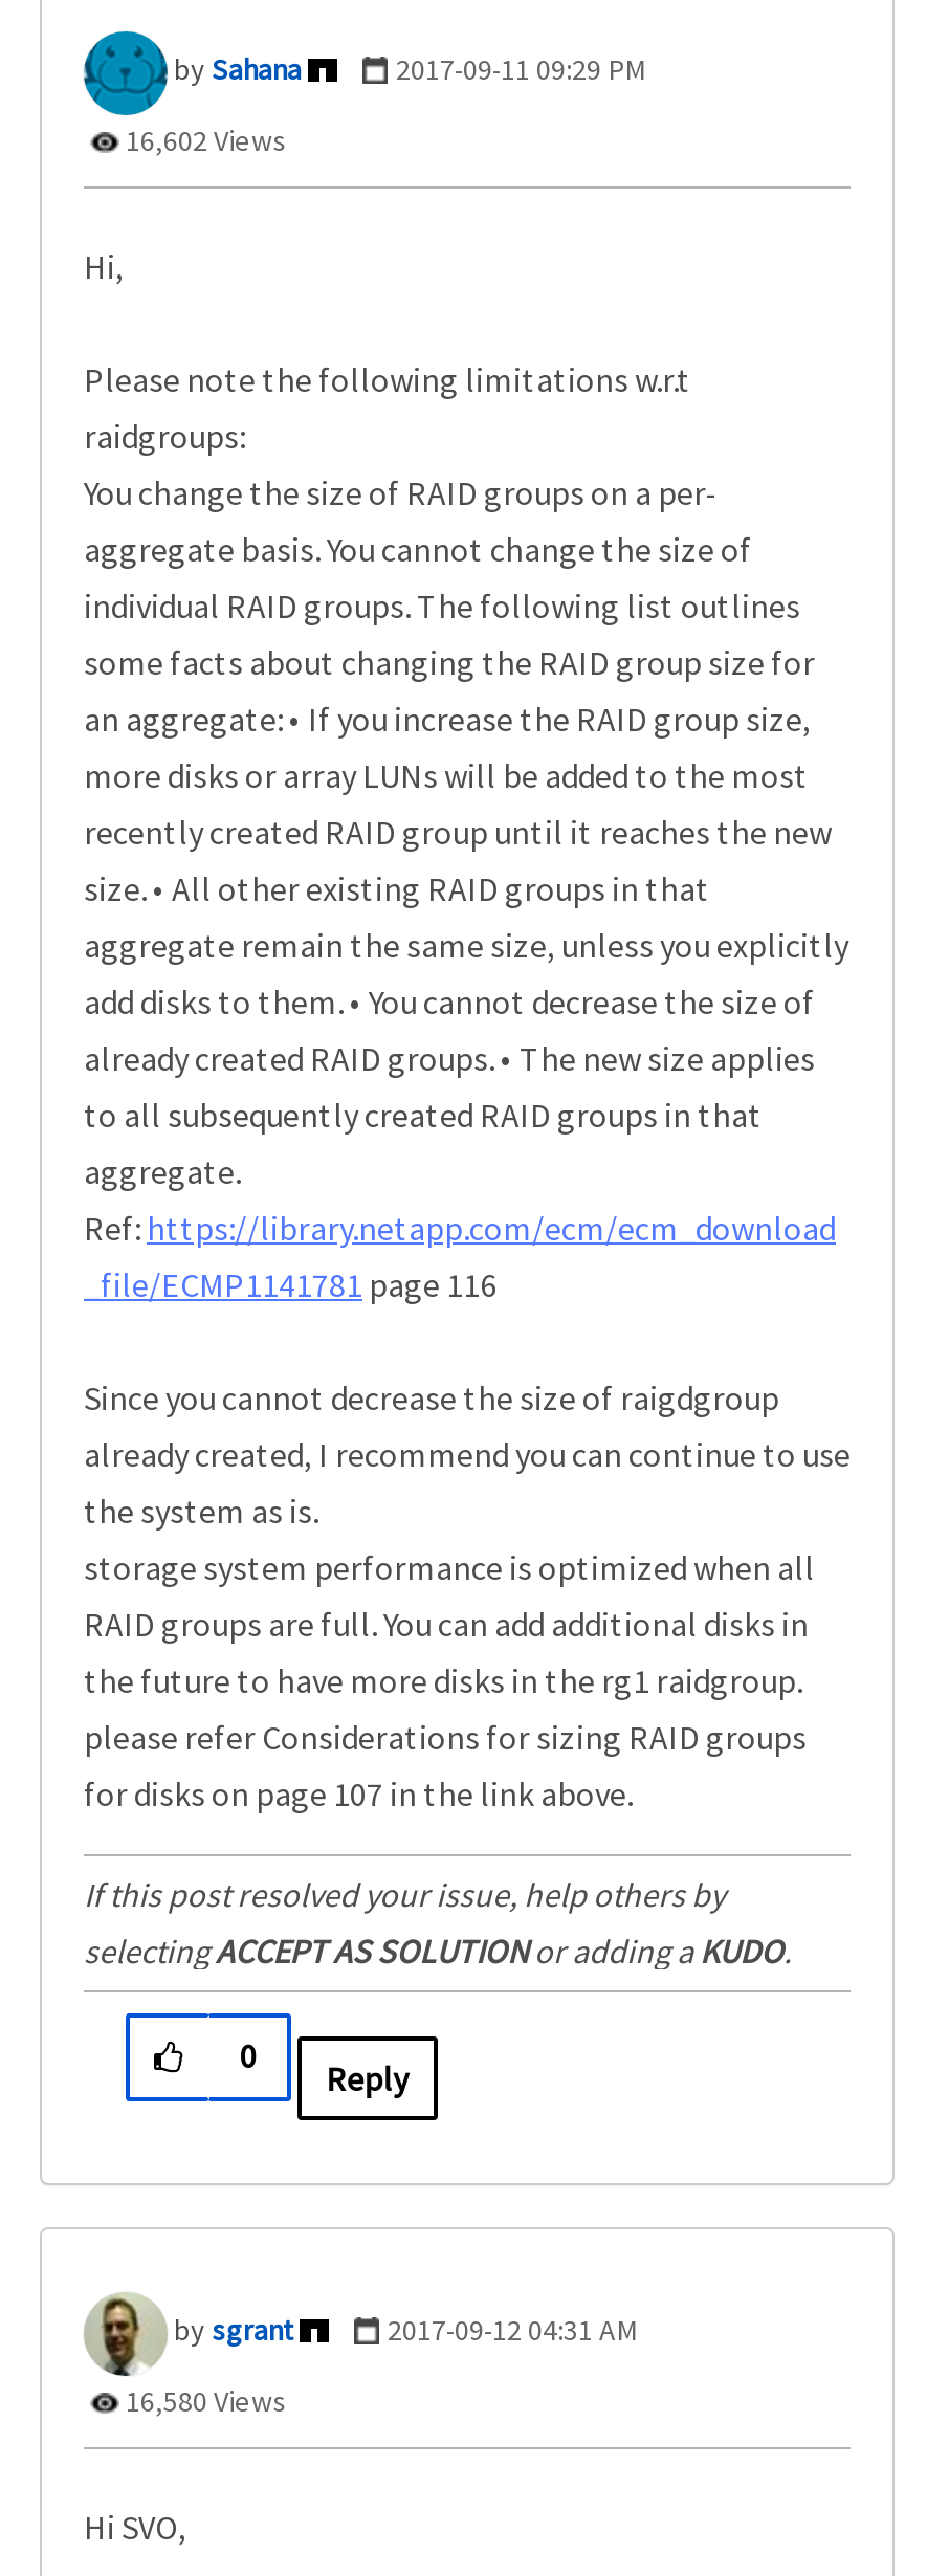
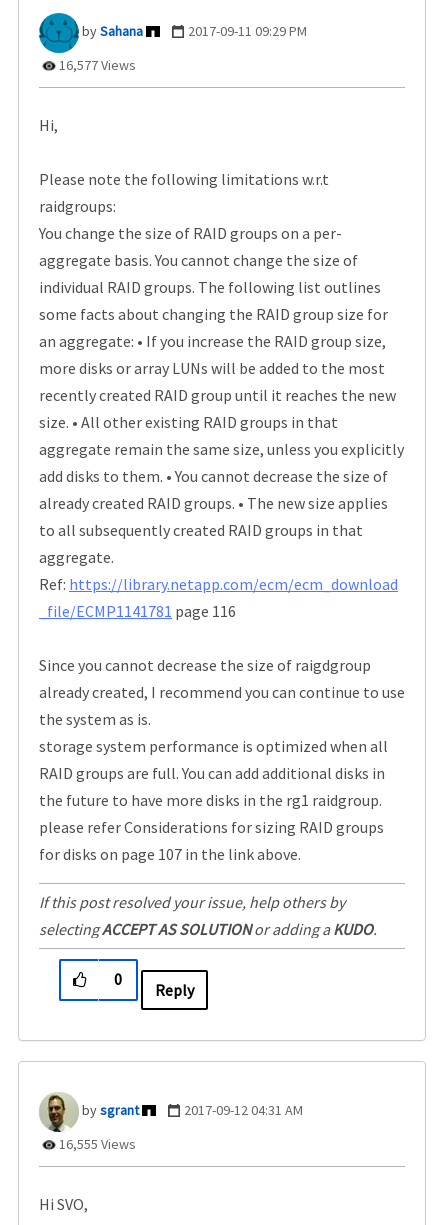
- 16,602 Views
+ 16,577 Views

- 16,580 Views
+ 16,555 Views
